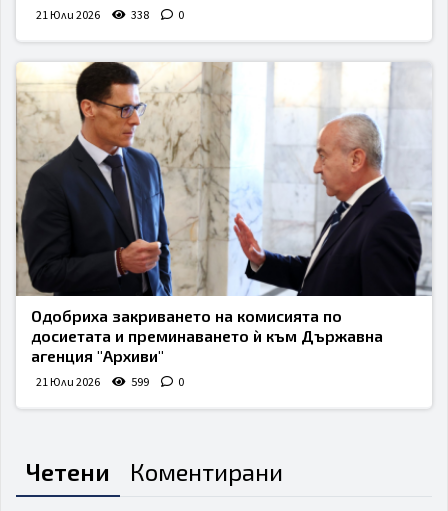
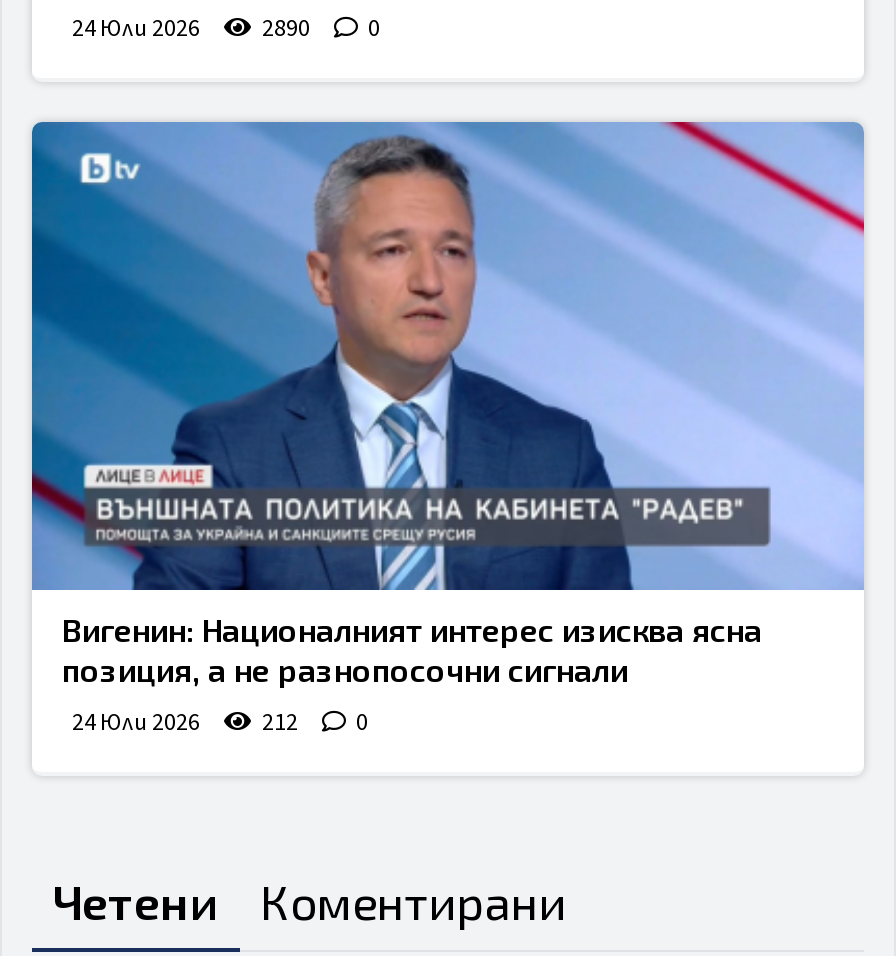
- 21 Юли 2026
- 338
+ 24 Юли 2026
+ 2890

- [image]
- Одобриха закриването на комисията по
- досиетата и преминаването ѝ към Държавна
- агенция "Архиви"
+ [image]
+ Вигенин: Националният интерес изисква ясна
+ позиция, а не разнопосочни сигнали

- 21 Юли 2026
- 599
+ 24 Юли 2026
+ 212
